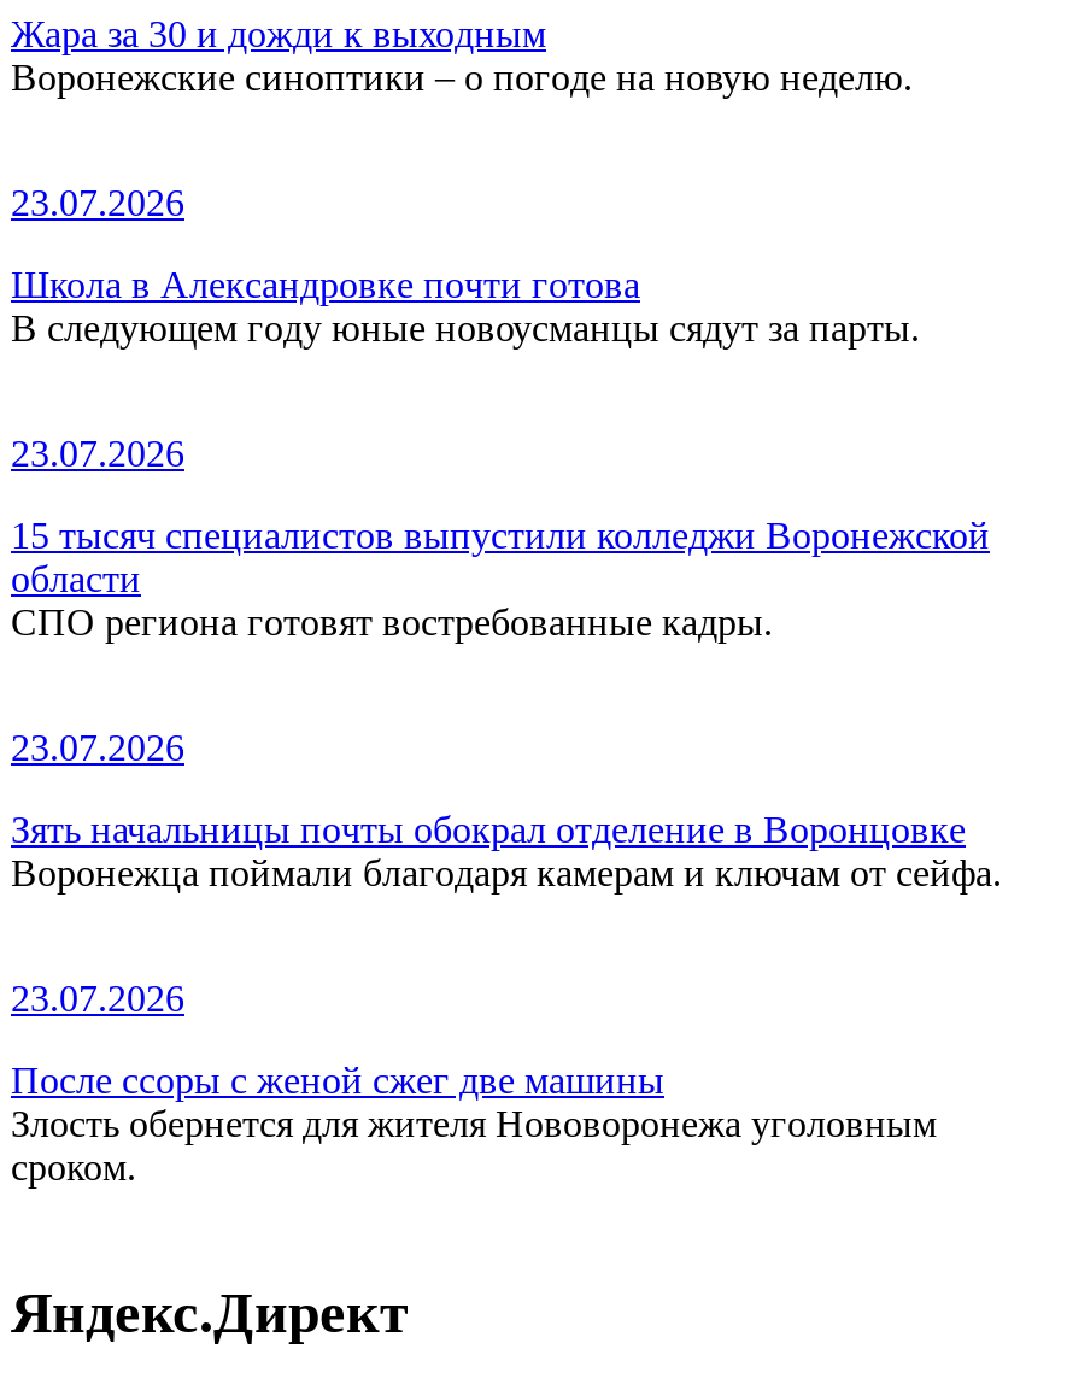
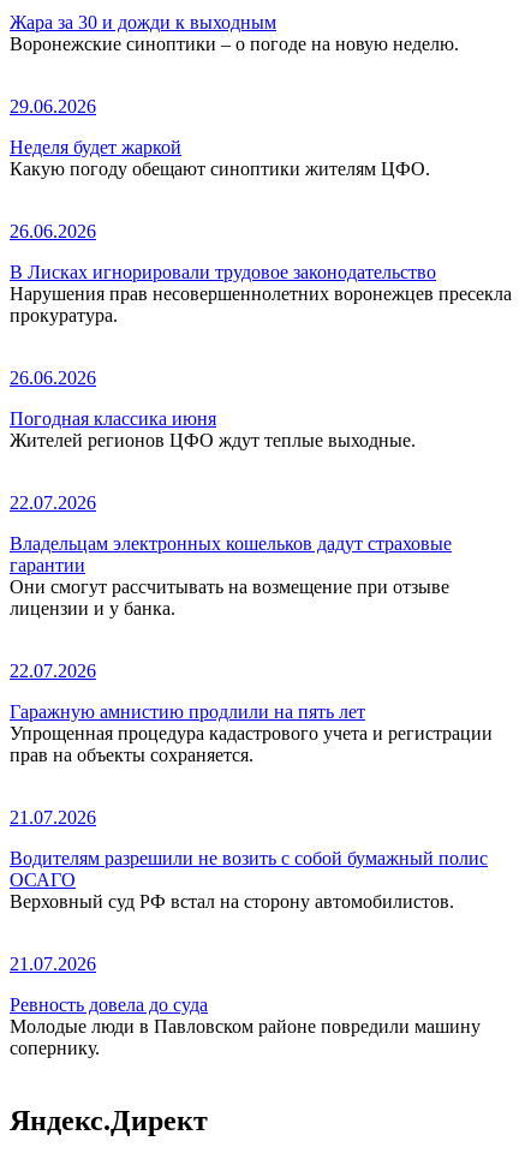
- 23.07.2026
- Школа в Александровке почти готова
- В следующем году юные новоусманцы сядут за парты.
- 23.07.2026
- 15 тысяч специалистов выпустили колледжи Воронежской
- области
- СПО региона готовят востребованные кадры.
- 23.07.2026
- Зять начальницы почты обокрал отделение в Воронцовке
- Воронежца поймали благодаря камерам и ключам от сейфа.
- 23.07.2026
- После ссоры с женой сжег две машины
- Злость обернется для жителя Нововоронежа уголовным
- сроком.
+ 29.06.2026
+ Неделя будет жаркой
+ Какую погоду обещают синоптики жителям ЦФО.
+ 26.06.2026
+ В Лисках игнорировали трудовое законодательство
+ Нарушения прав несовершеннолетних воронежцев пресекла
+ прокуратура.
+ 26.06.2026
+ Погодная классика июня
+ Жителей регионов ЦФО ждут теплые выходные.
+ 22.07.2026
+ Владельцам электронных кошельков дадут страховые
+ гарантии
+ Они смогут рассчитывать на возмещение при отзыве
+ лицензии и у банка.
+ 22.07.2026
+ Гаражную амнистию продлили на пять лет
+ Упрощенная процедура кадастрового учета и регистрации
+ прав на объекты сохраняется.
+ 21.07.2026
+ Водителям разрешили не возить с собой бумажный полис
+ ОСАГО
+ Верховный суд РФ встал на сторону автомобилистов.
+ 21.07.2026
+ Ревность довела до суда
+ Молодые люди в Павловском районе повредили машину
+ сопернику.
